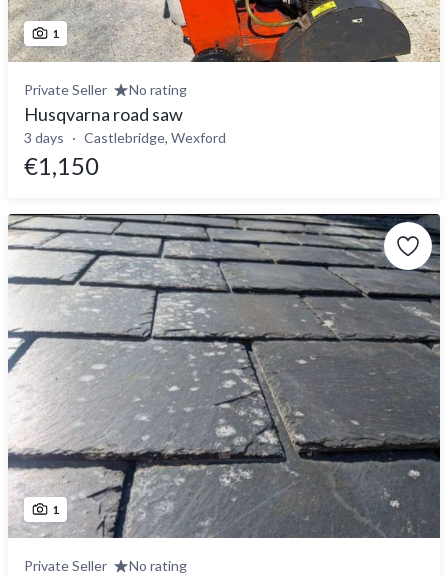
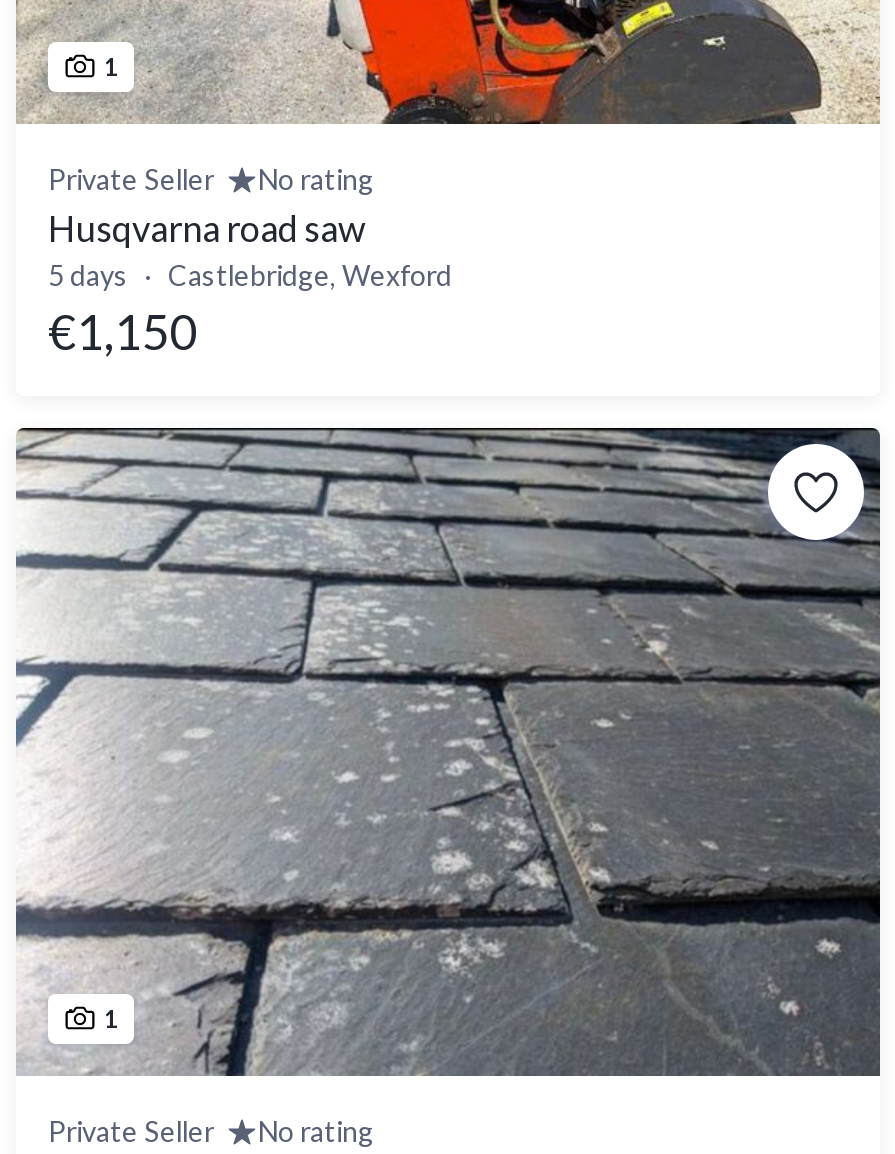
- 3 days Castlebridge, Wexford
+ 5 days Castlebridge, Wexford
